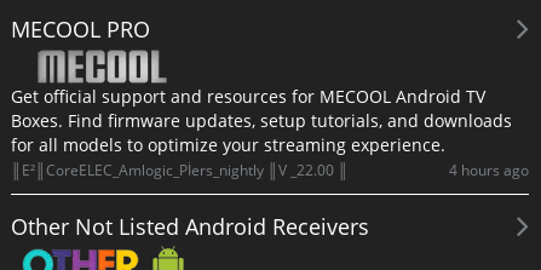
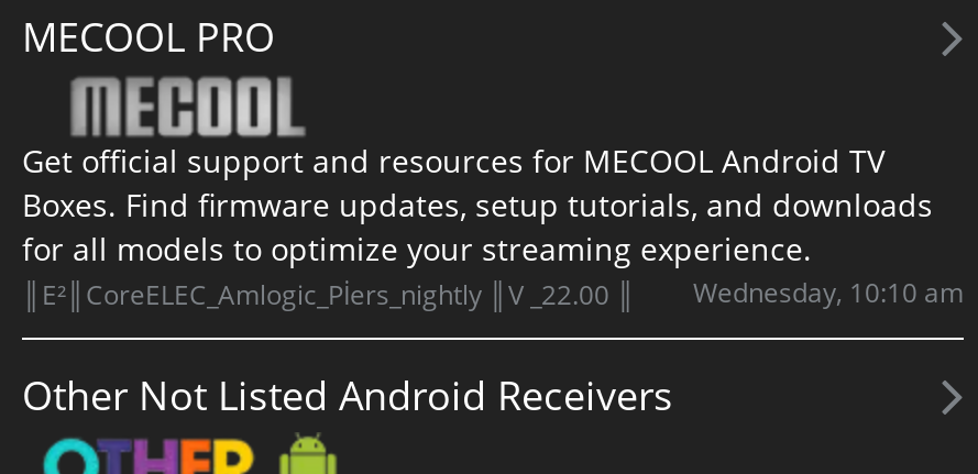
- 4 hours ago
+ Wednesday, 10:10 am
